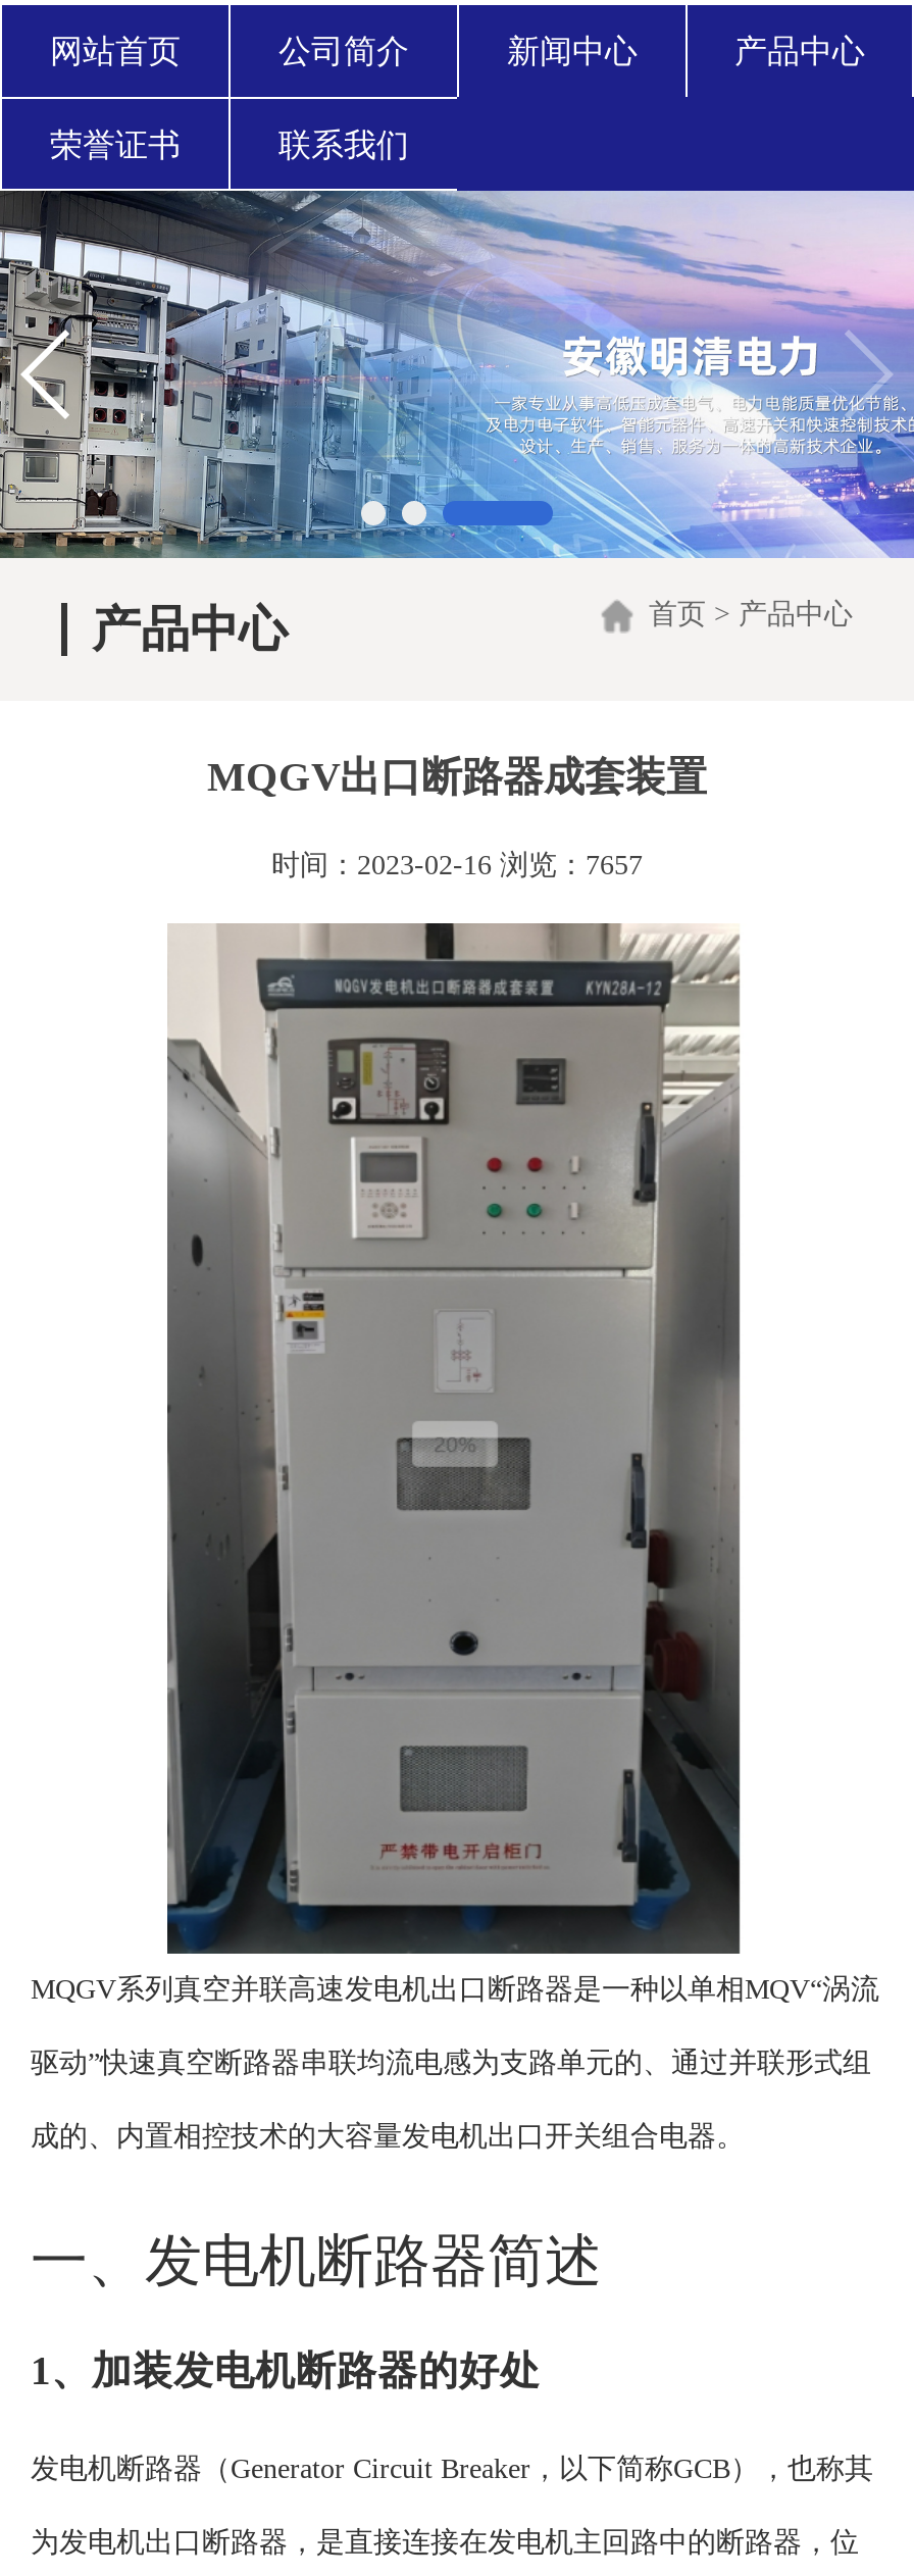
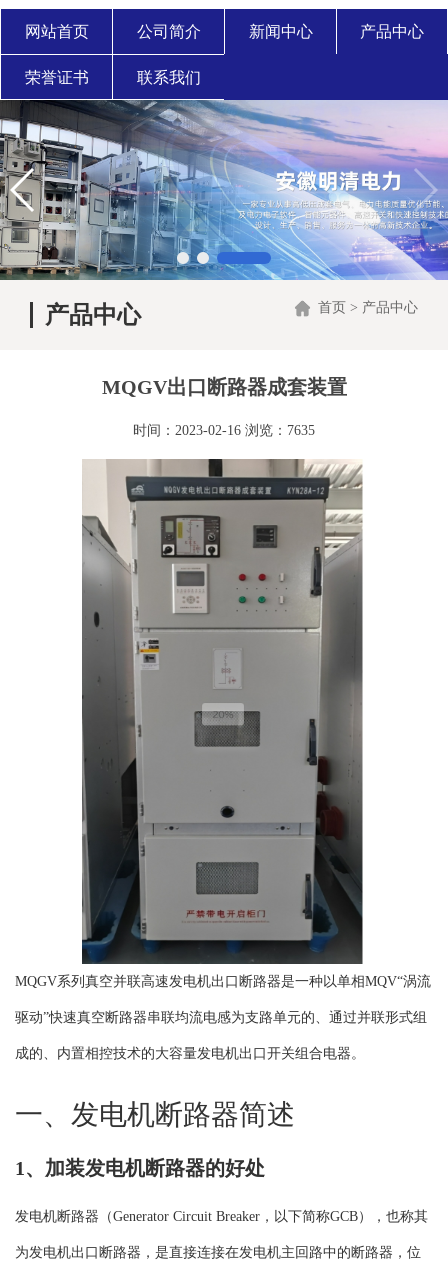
- 时间：2023-02-16 浏览：7657
+ 时间：2023-02-16 浏览：7635
